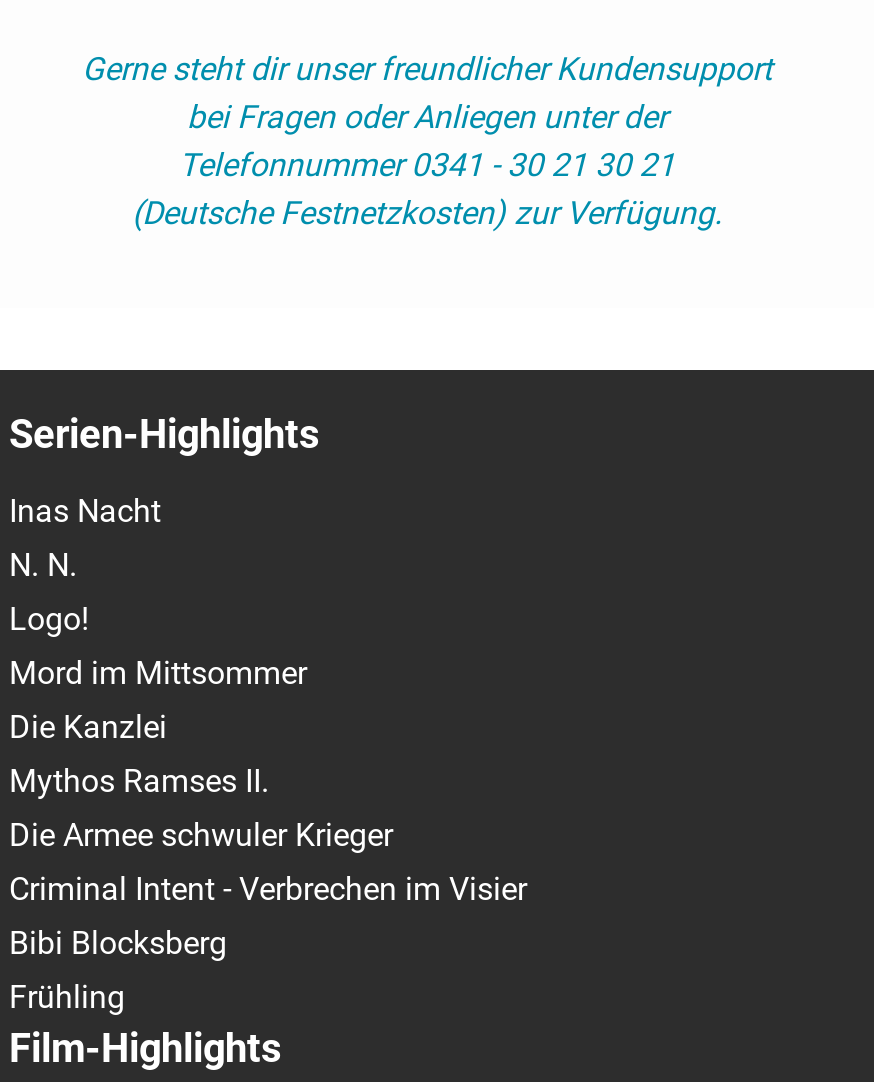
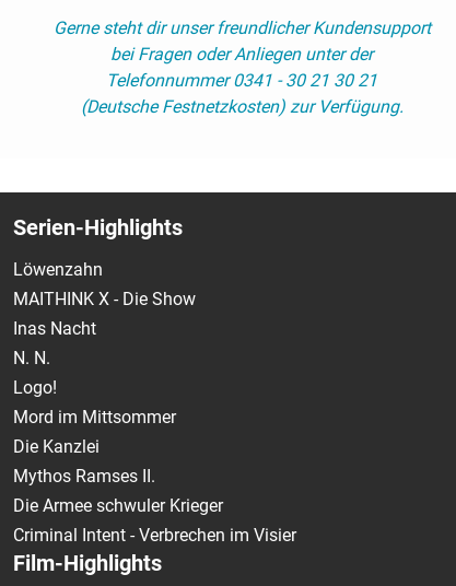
+ Löwenzahn
+ MAITHINK X - Die Show

moved down: Inas Nacht | N. N. | Logo! | Mord im Mittsommer | Die Kanzlei | Mythos Ramses II. | Die Armee schwuler Krieger | Criminal Intent - Verbrechen im Visier

- Bibi Blocksberg
- Frühling
